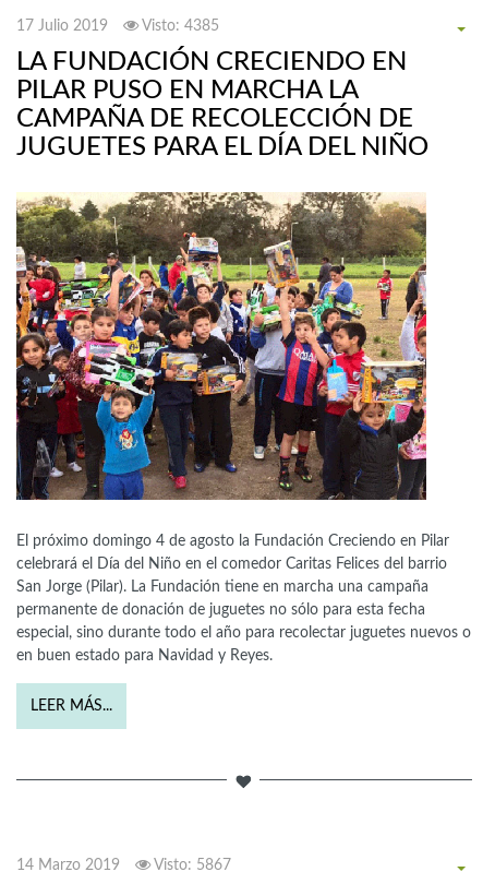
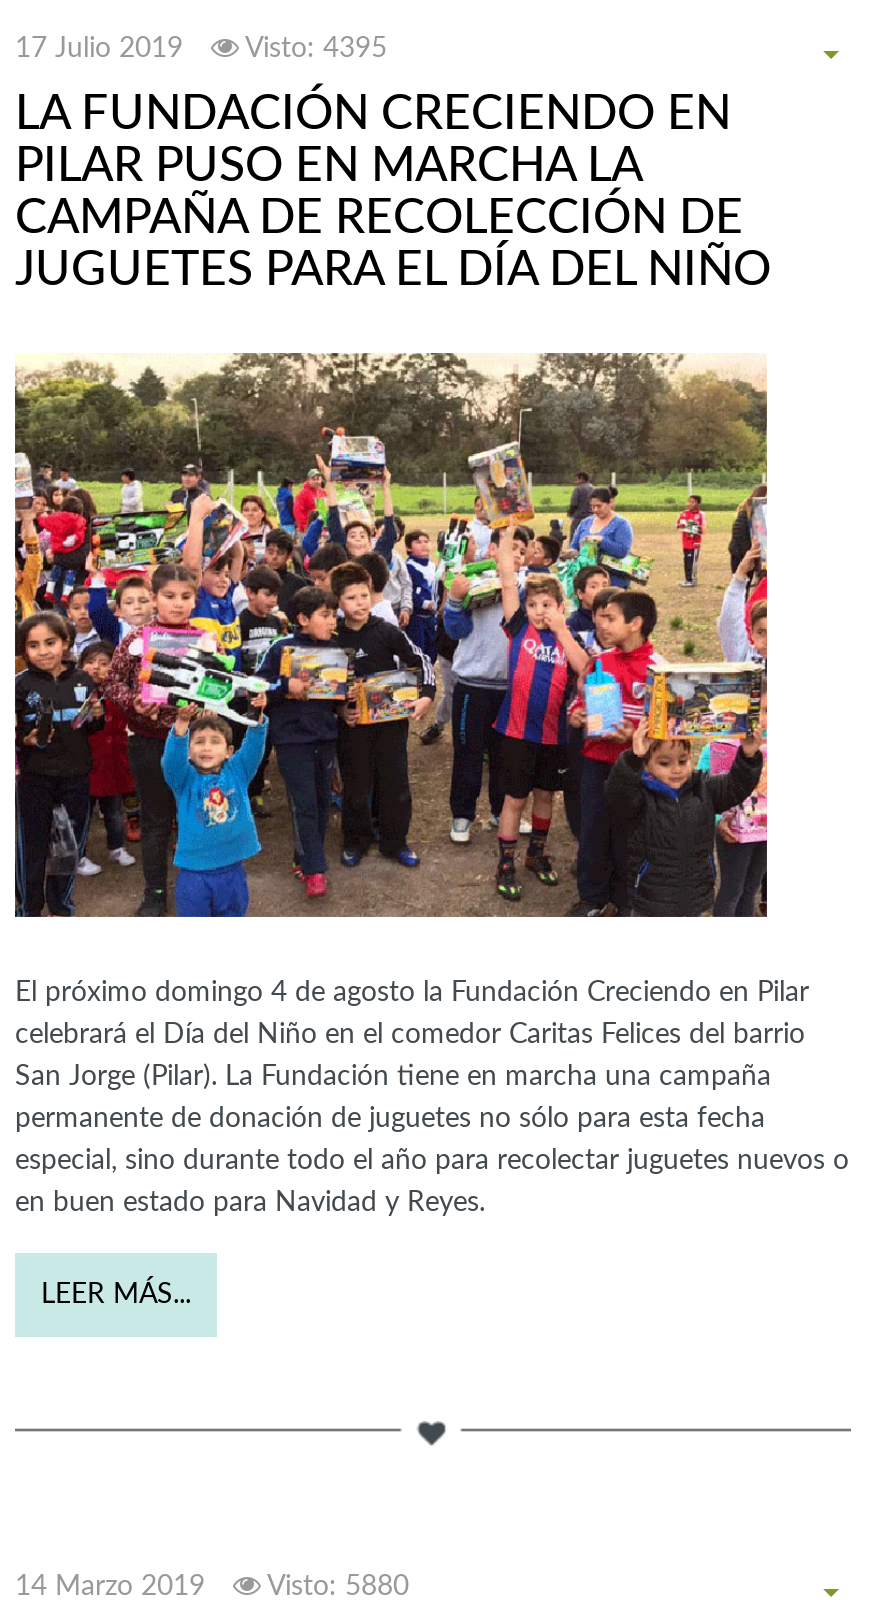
- Visto: 4385
+ Visto: 4395

- Visto: 5867
+ Visto: 5880
